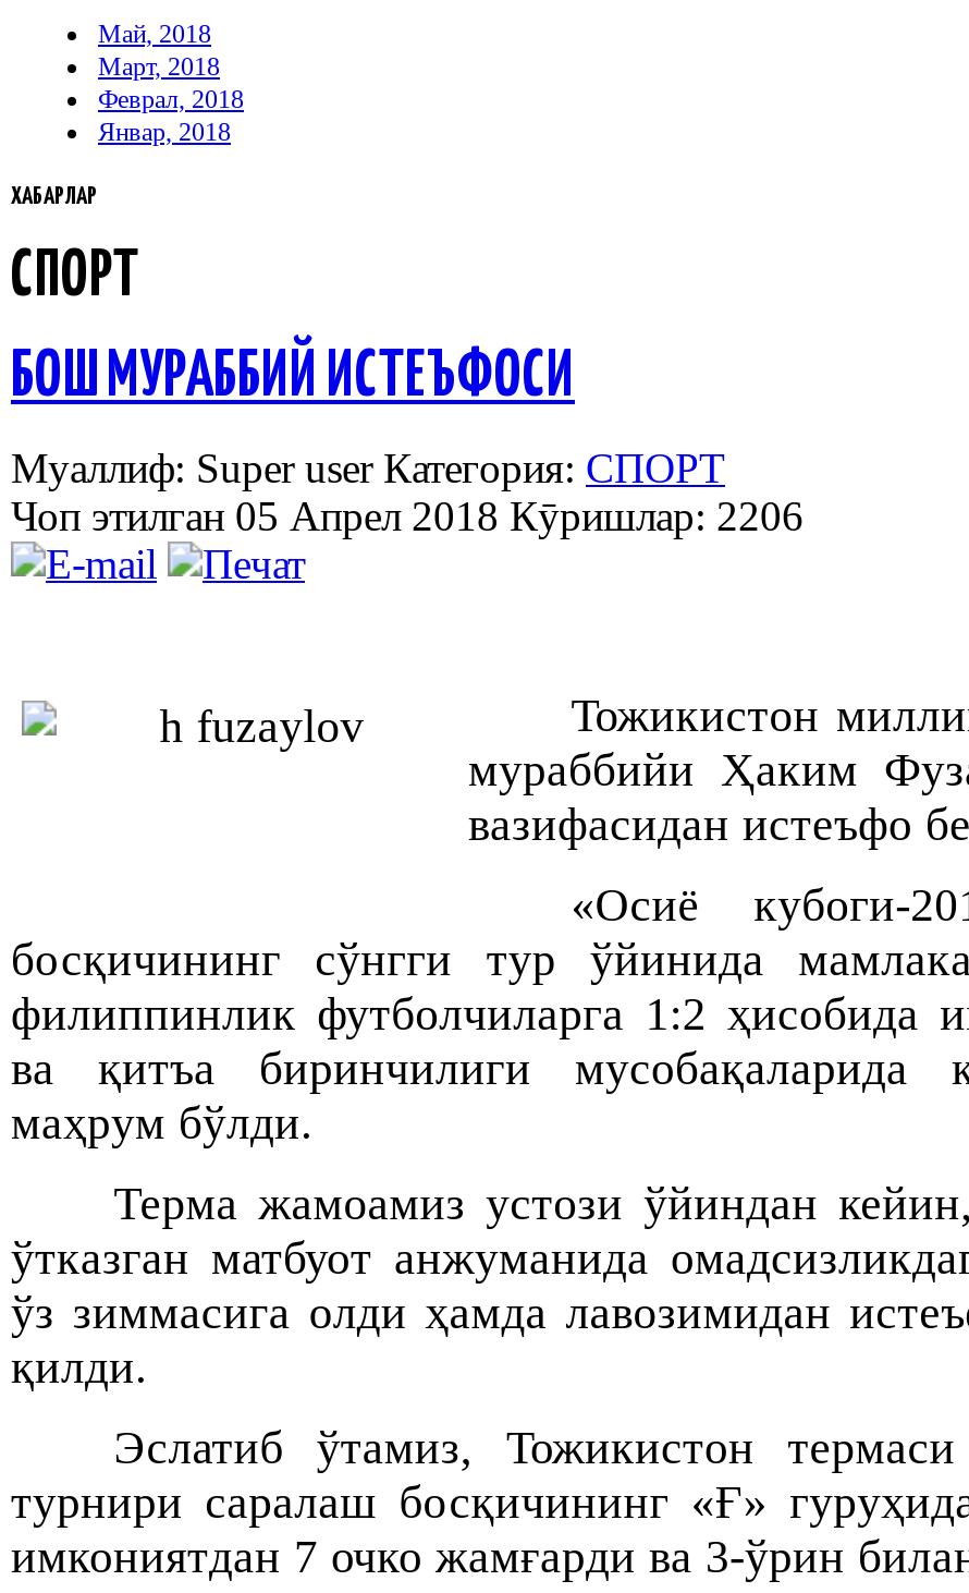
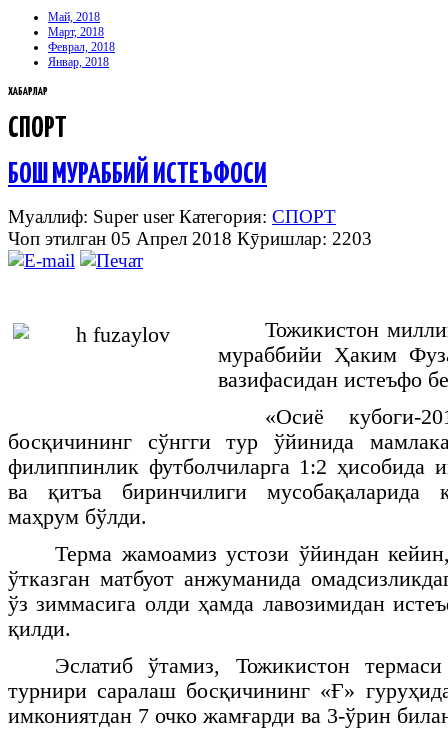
- Чоп этилган 05 Апрел 2018Кӯришлар: 2206
+ Чоп этилган 05 Апрел 2018Кӯришлар: 2203
